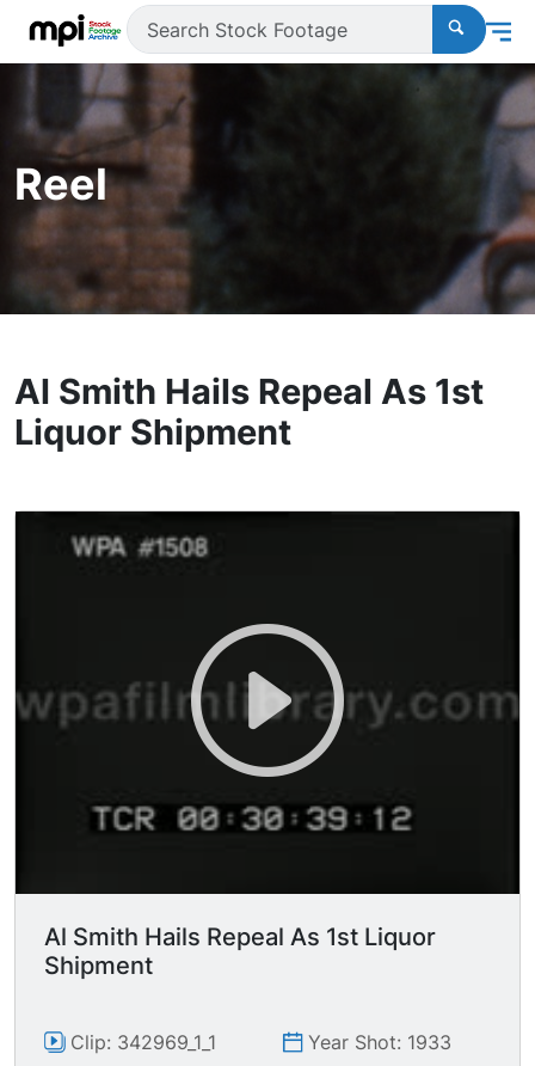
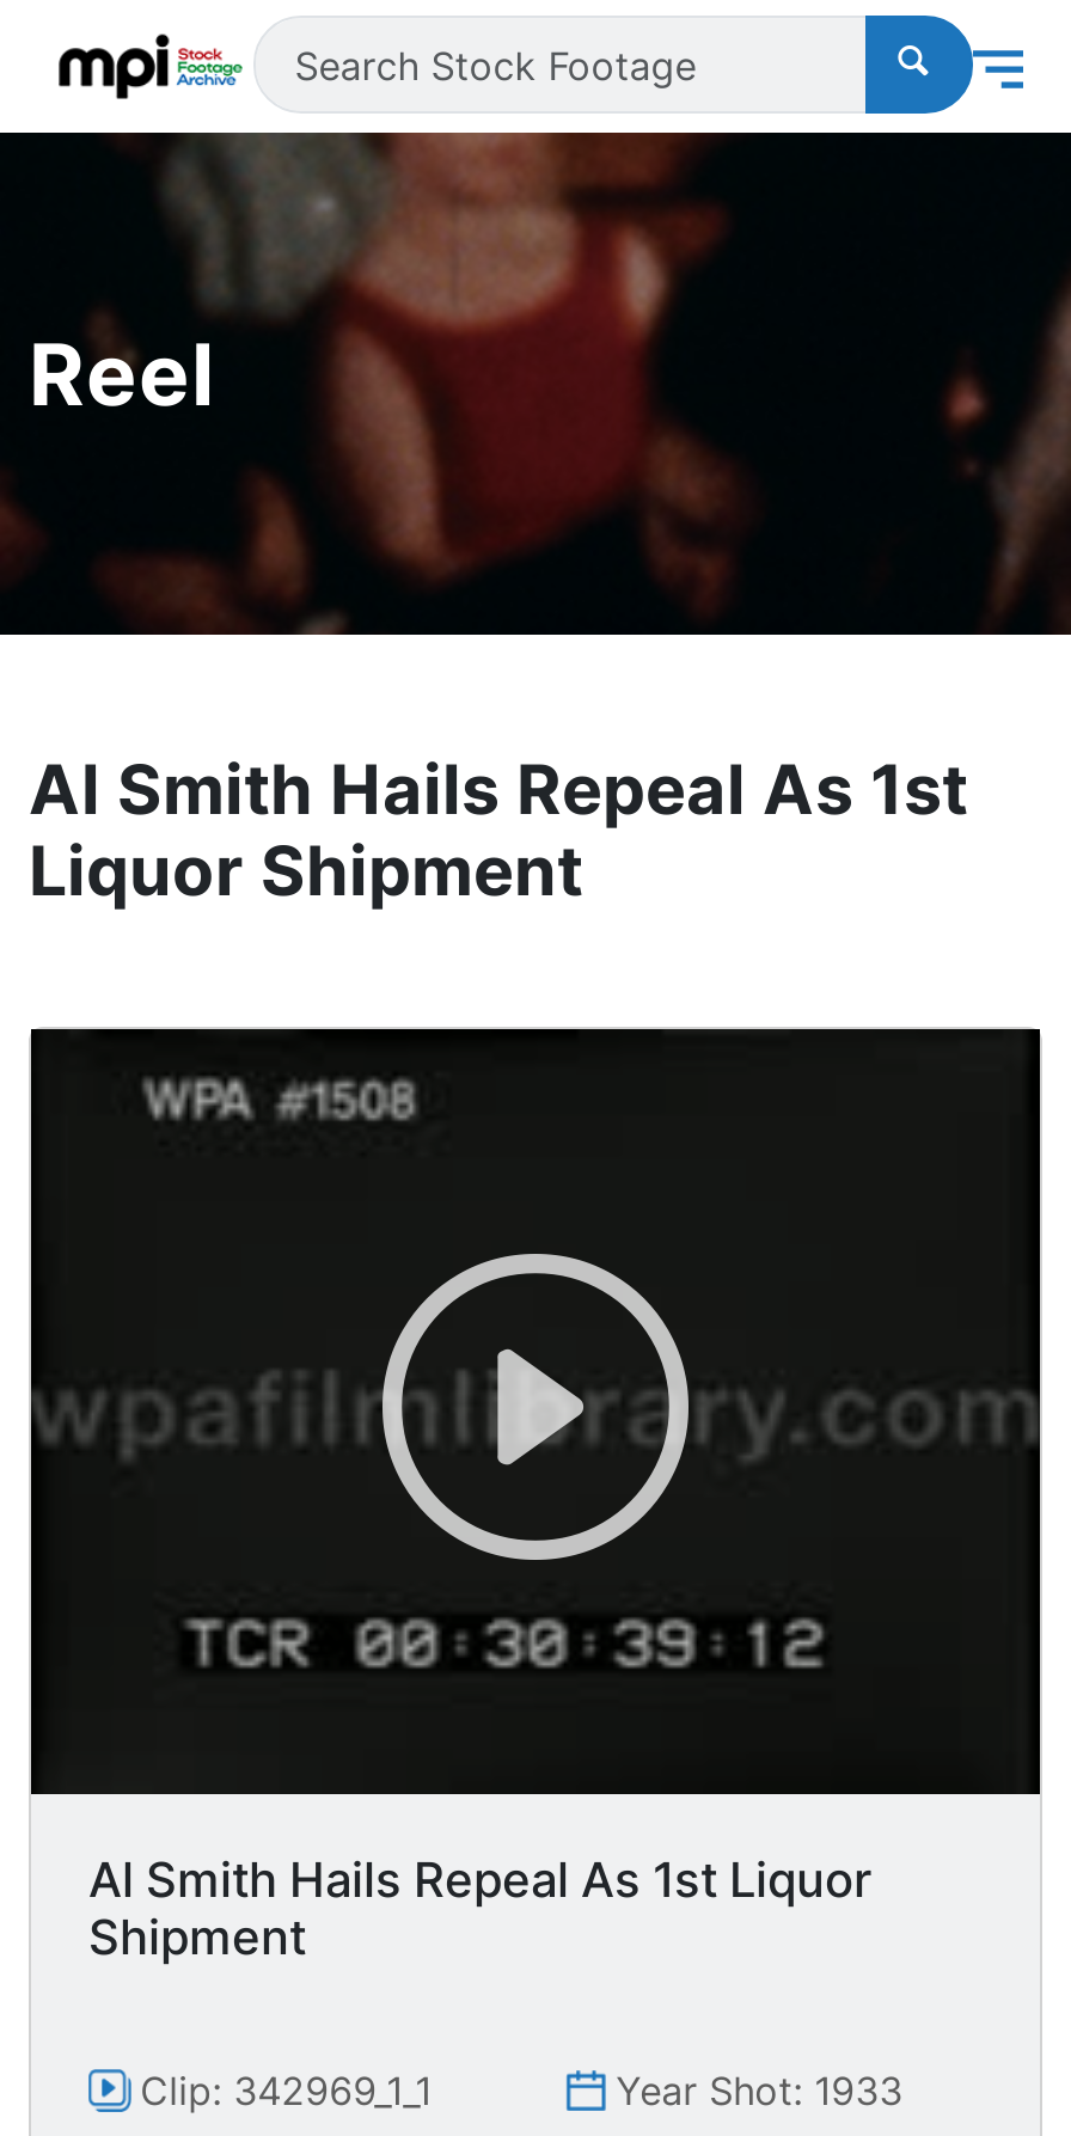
- [image]
+ [image]
